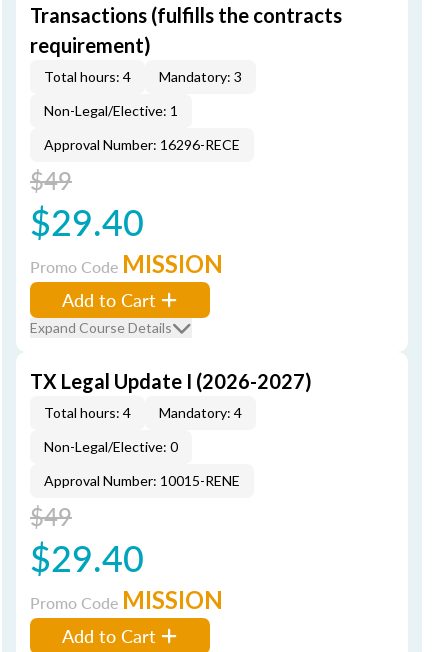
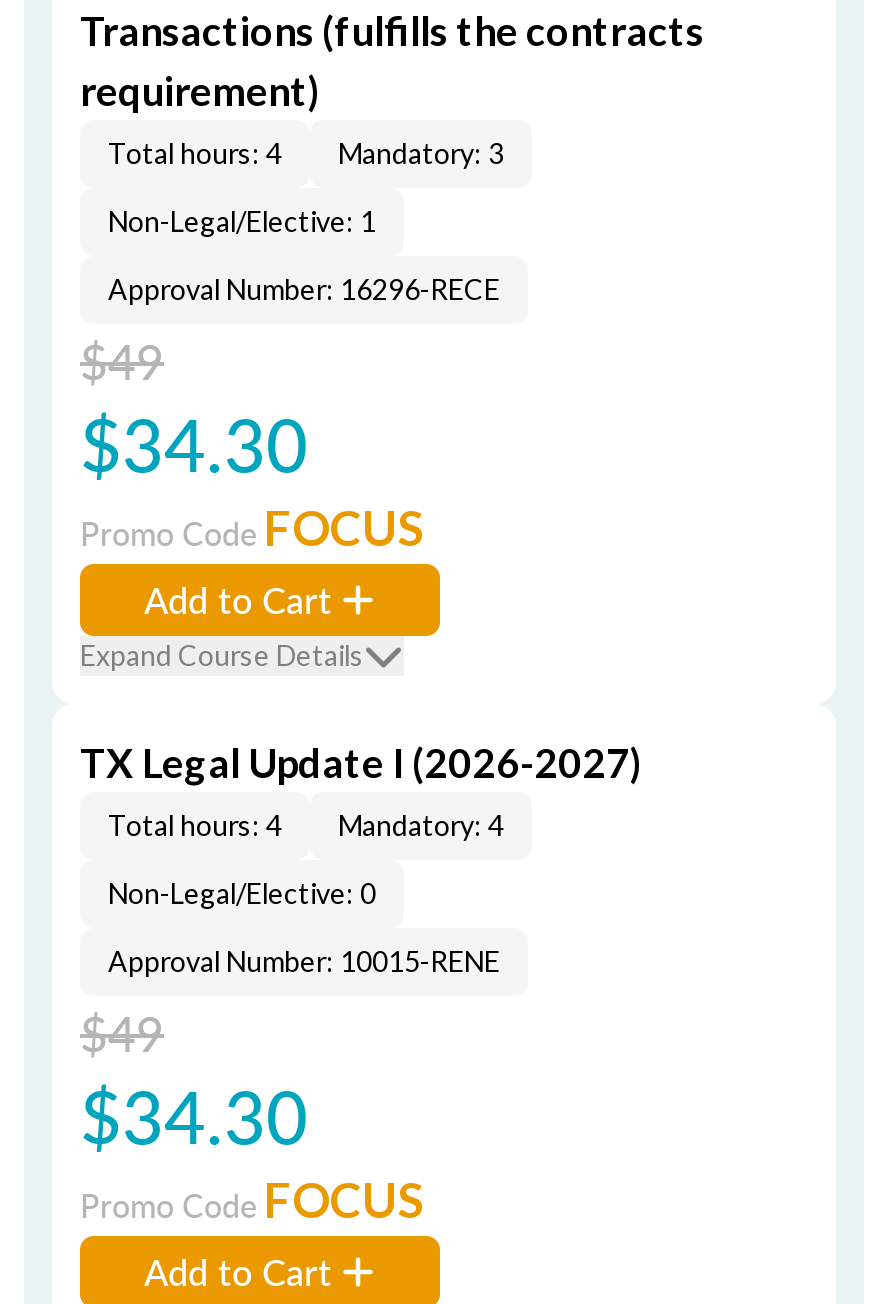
- $29.40
+ $34.30

- Promo Code MISSION
+ Promo Code FOCUS

- $29.40
+ $34.30

- Promo Code MISSION
+ Promo Code FOCUS
